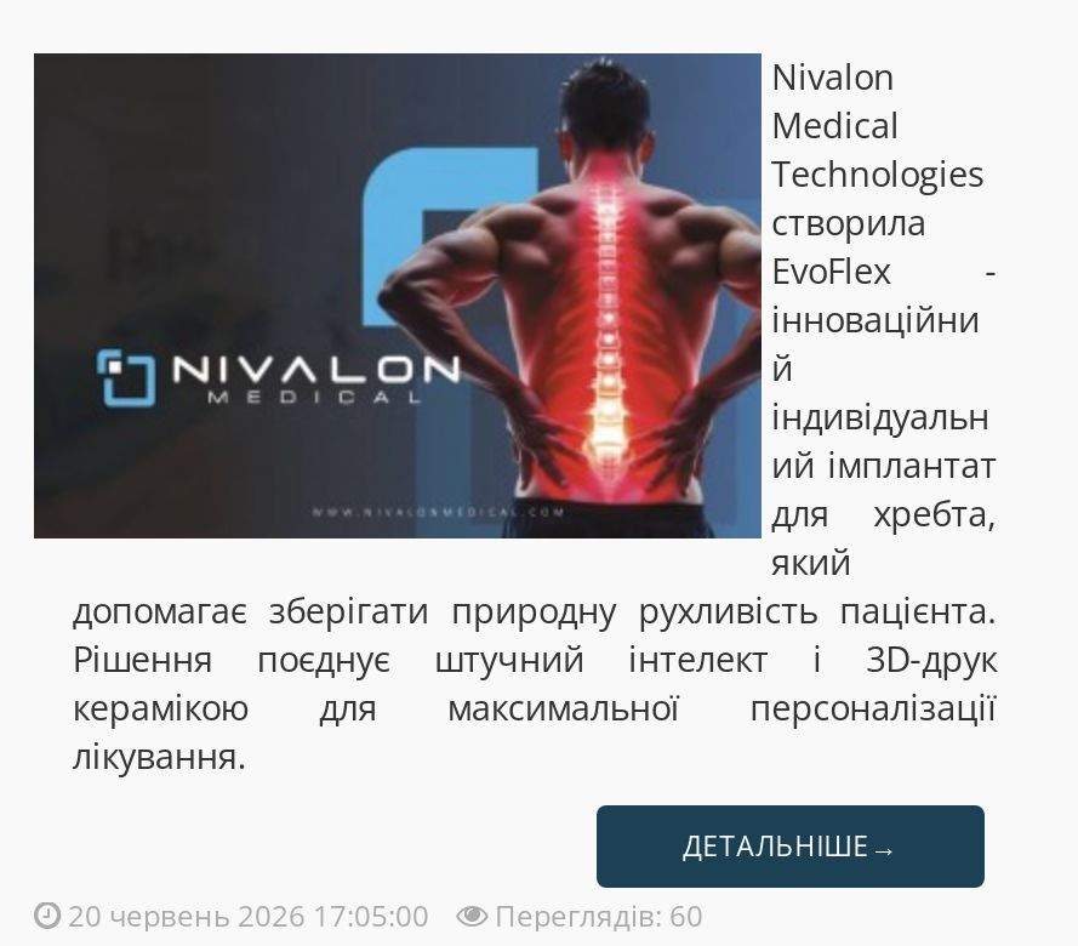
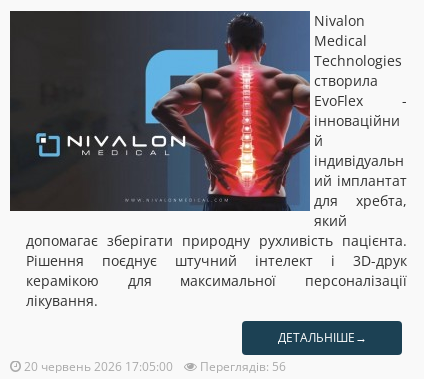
- 20 червень 2026 17:05:00 Переглядів: 60
+ 20 червень 2026 17:05:00 Переглядів: 56
